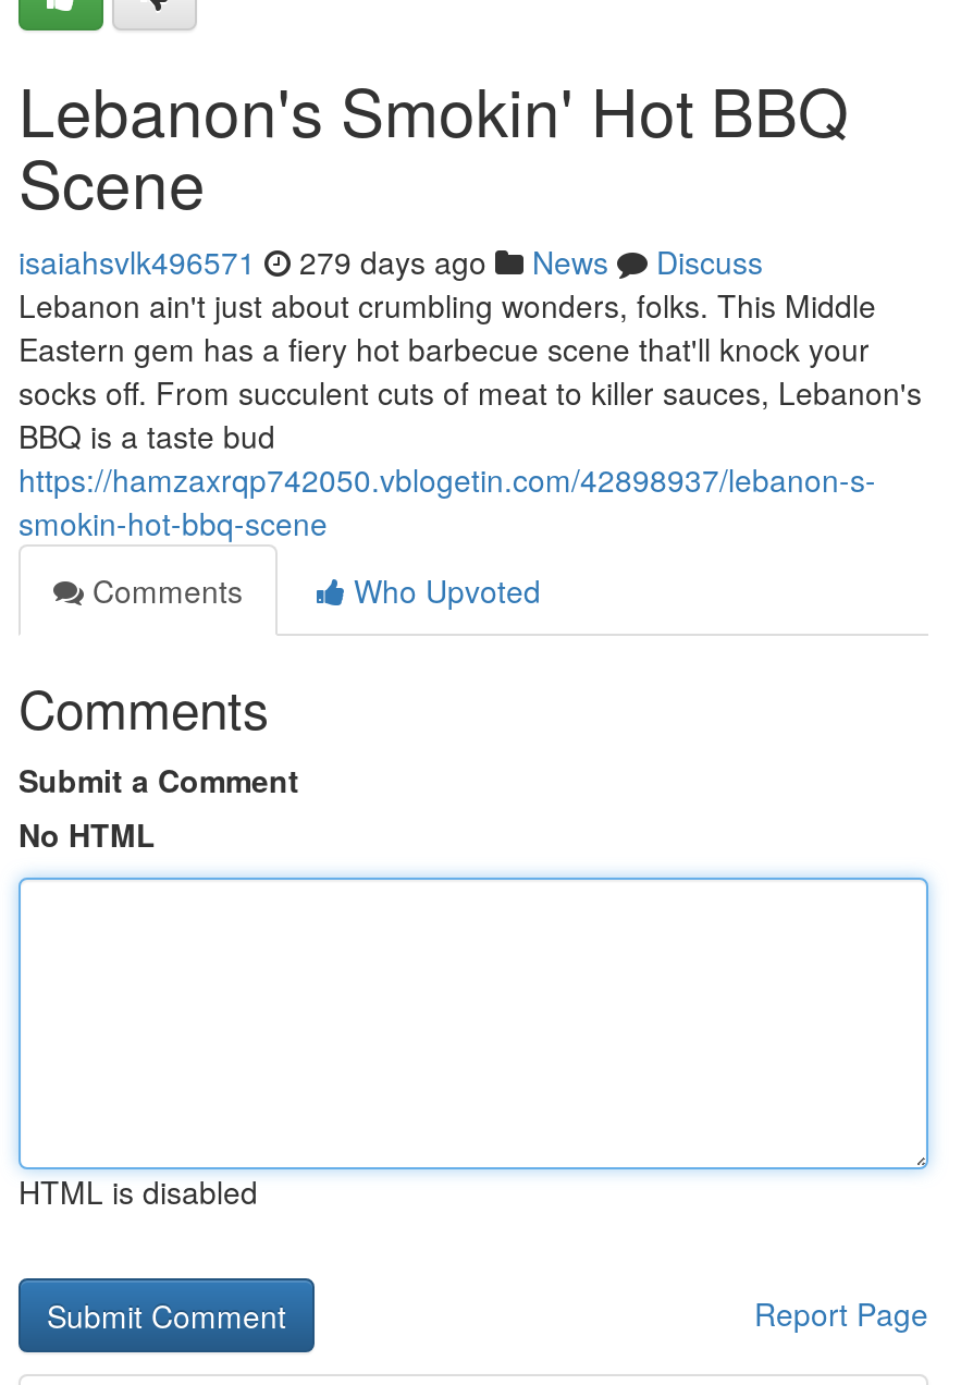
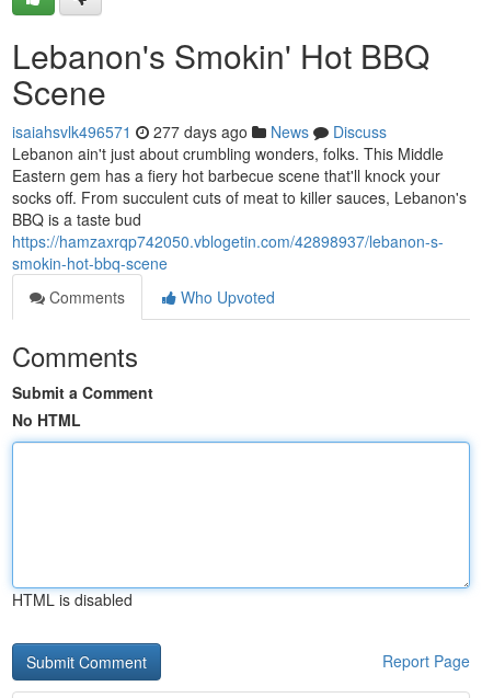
- isaiahsvlk496571 279 days ago News Discuss
+ isaiahsvlk496571 277 days ago News Discuss
